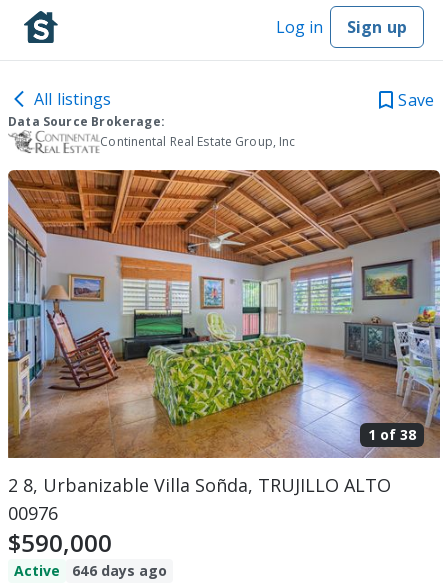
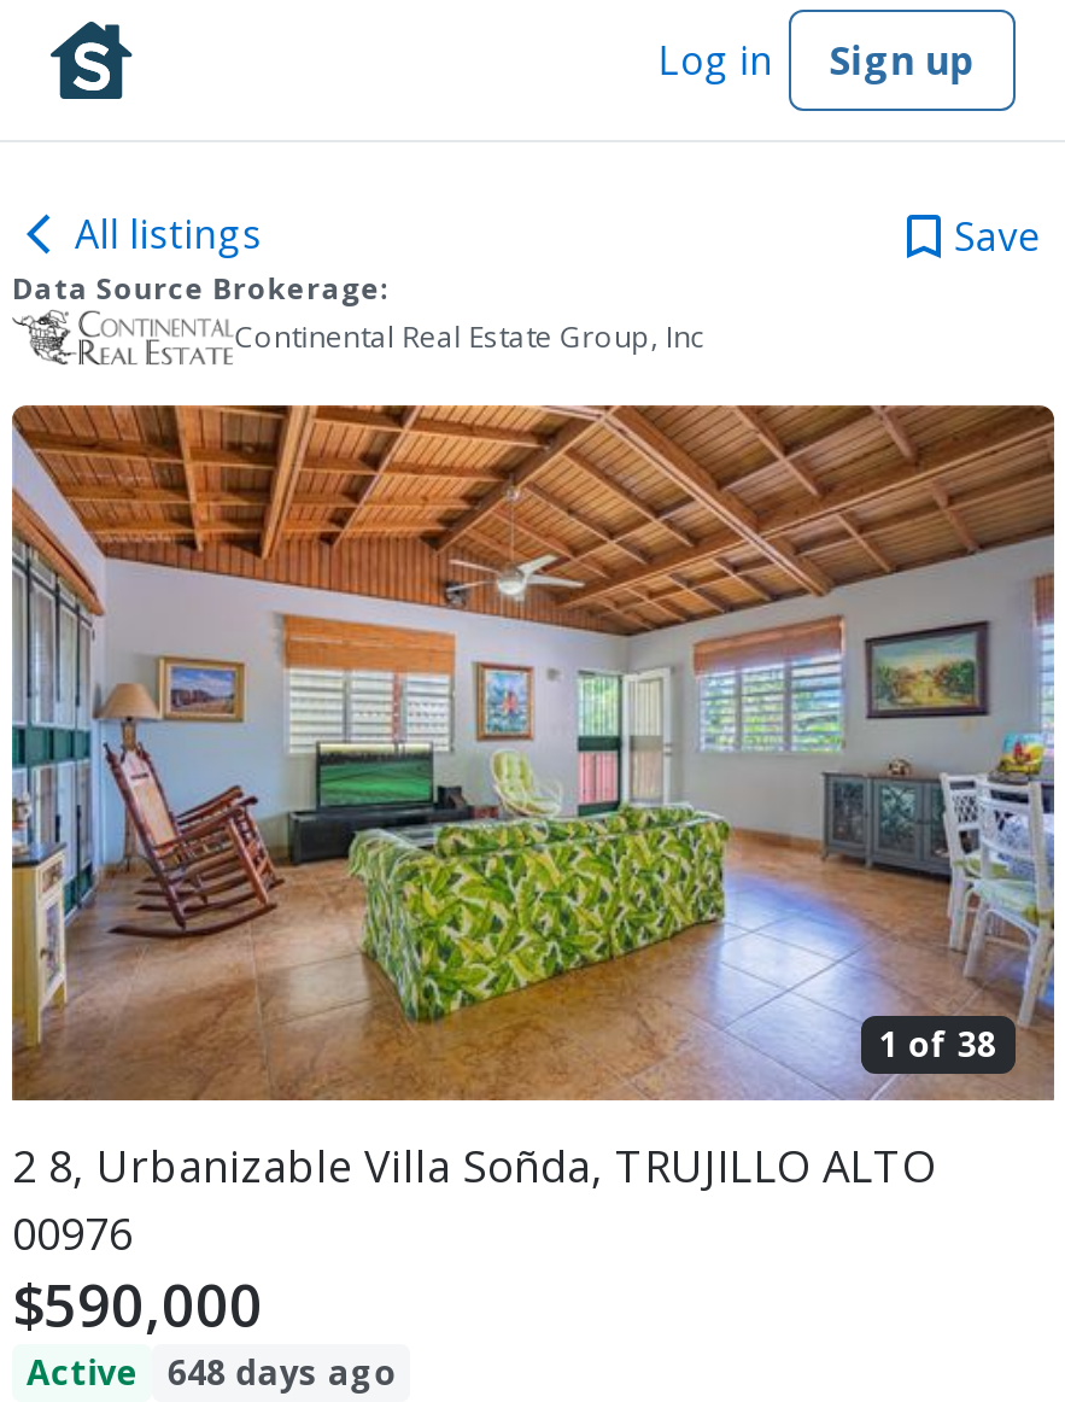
- Active 646 days ago
+ Active 648 days ago
